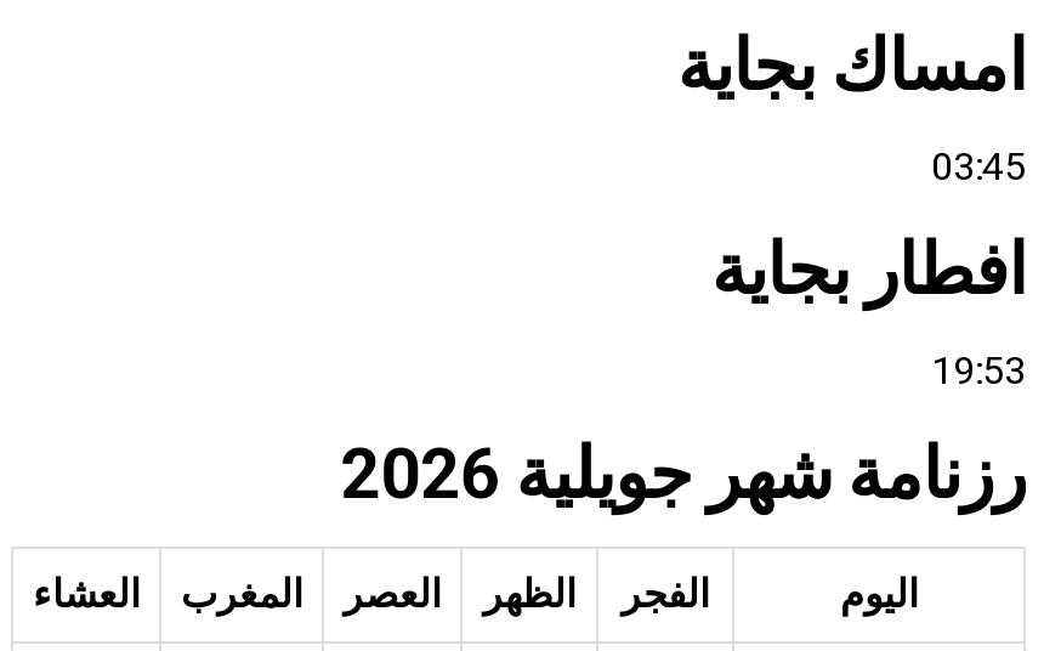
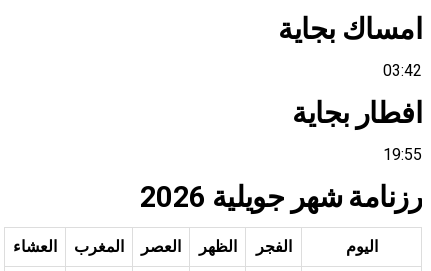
- 03:45
+ 03:42

- 19:53
+ 19:55
